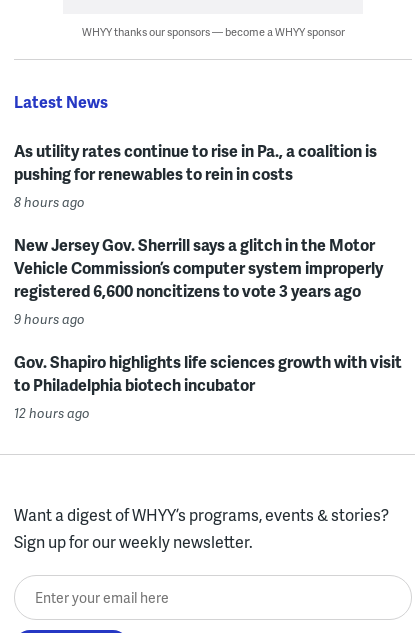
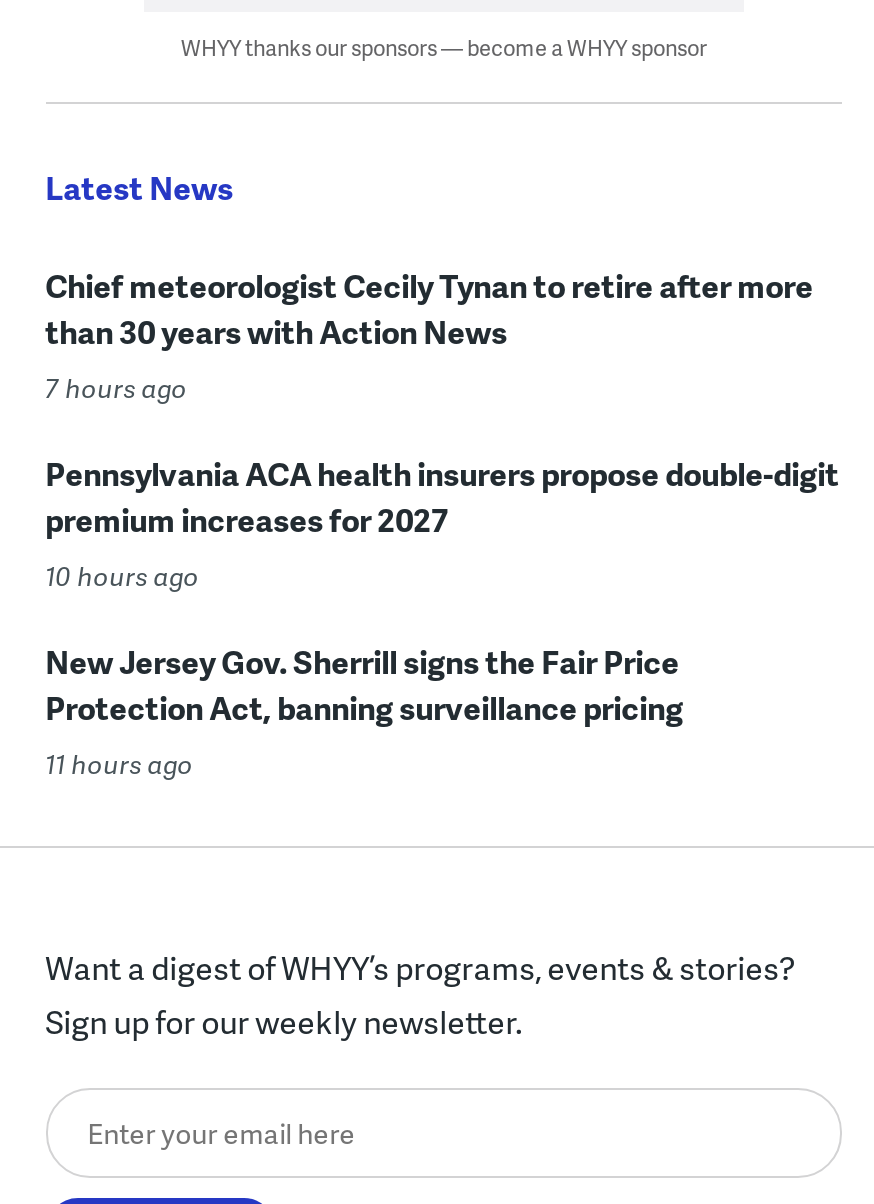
- As utility rates continue to rise in Pa., a coalition is
- pushing for renewables to rein in costs
- 8 hours ago
+ Chief meteorologist Cecily Tynan to retire after more
+ than 30 years with Action News
+ 7 hours ago

- New Jersey Gov. Sherrill says a glitch in the Motor
- Vehicle Commission’s computer system improperly
- registered 6,600 noncitizens to vote 3 years ago
- 9 hours ago
+ Pennsylvania ACA health insurers propose double-digit
+ premium increases for 2027
+ 10 hours ago

- Gov. Shapiro highlights life sciences growth with visit
- to Philadelphia biotech incubator
- 12 hours ago
+ New Jersey Gov. Sherrill signs the Fair Price
+ Protection Act, banning surveillance pricing
+ 11 hours ago
